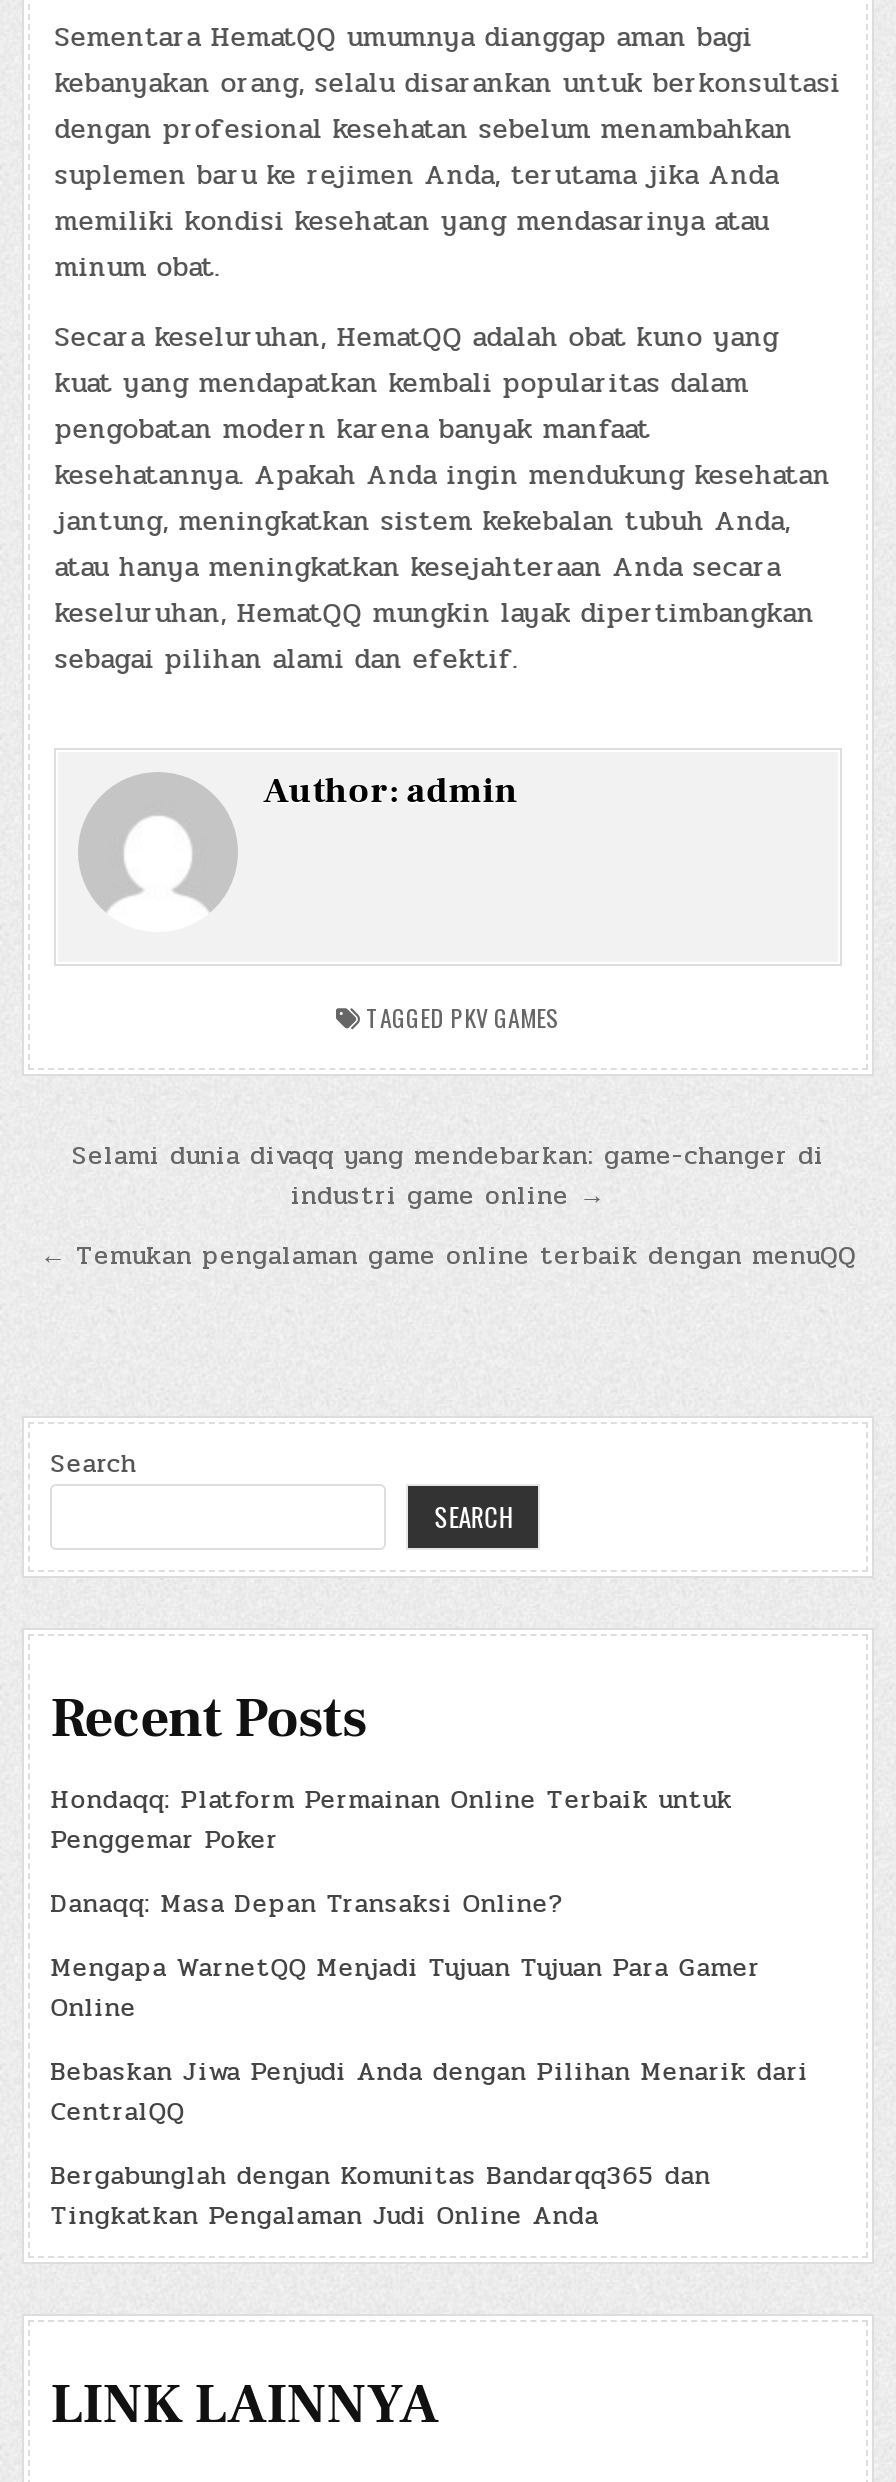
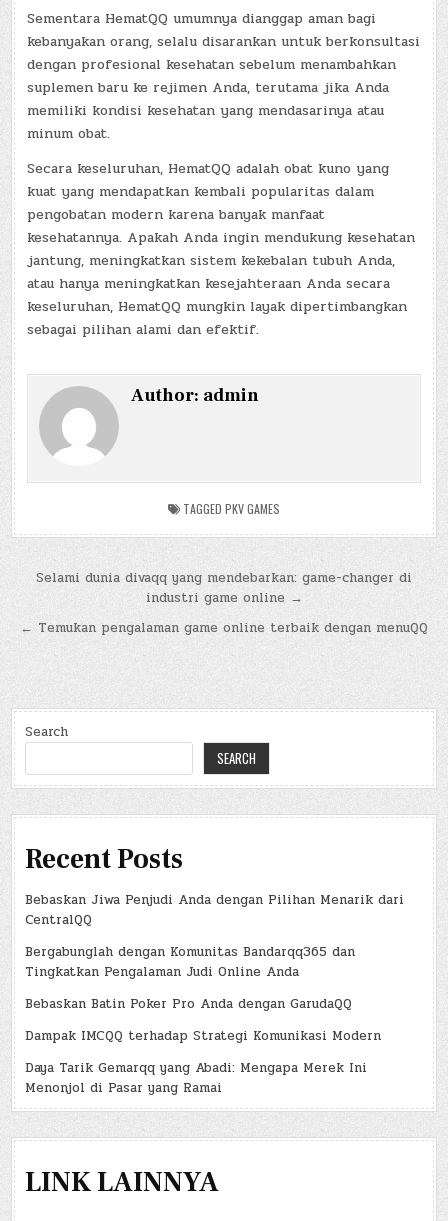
- Hondaqq: Platform Permainan Online Terbaik untuk
- Penggemar Poker
- Danaqq: Masa Depan Transaksi Online?
- Mengapa WarnetQQ Menjadi Tujuan Tujuan Para Gamer
- Online

moved up: Bebaskan Jiwa Penjudi Anda dengan Pilihan Menarik dari | CentralQQ | Bergabunglah dengan Komunitas Bandarqq365 dan | Tingkatkan Pengalaman Judi Online Anda

+ Bebaskan Batin Poker Pro Anda dengan GarudaQQ
+ Dampak IMCQQ terhadap Strategi Komunikasi Modern
+ Daya Tarik Gemarqq yang Abadi: Mengapa Merek Ini
+ Menonjol di Pasar yang Ramai
